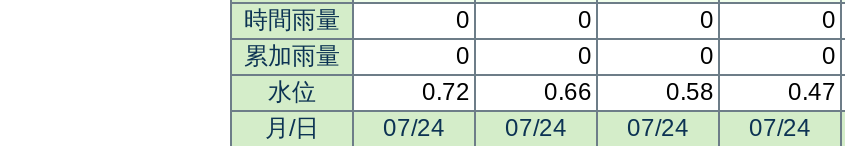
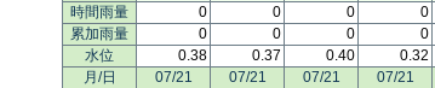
- 0.72
+ 0.38

- 0.66
+ 0.37

- 0.58
+ 0.40

- 0.47
+ 0.32

- 07/24
+ 07/21

- 07/24
+ 07/21

- 07/24
+ 07/21

- 07/24
+ 07/21
